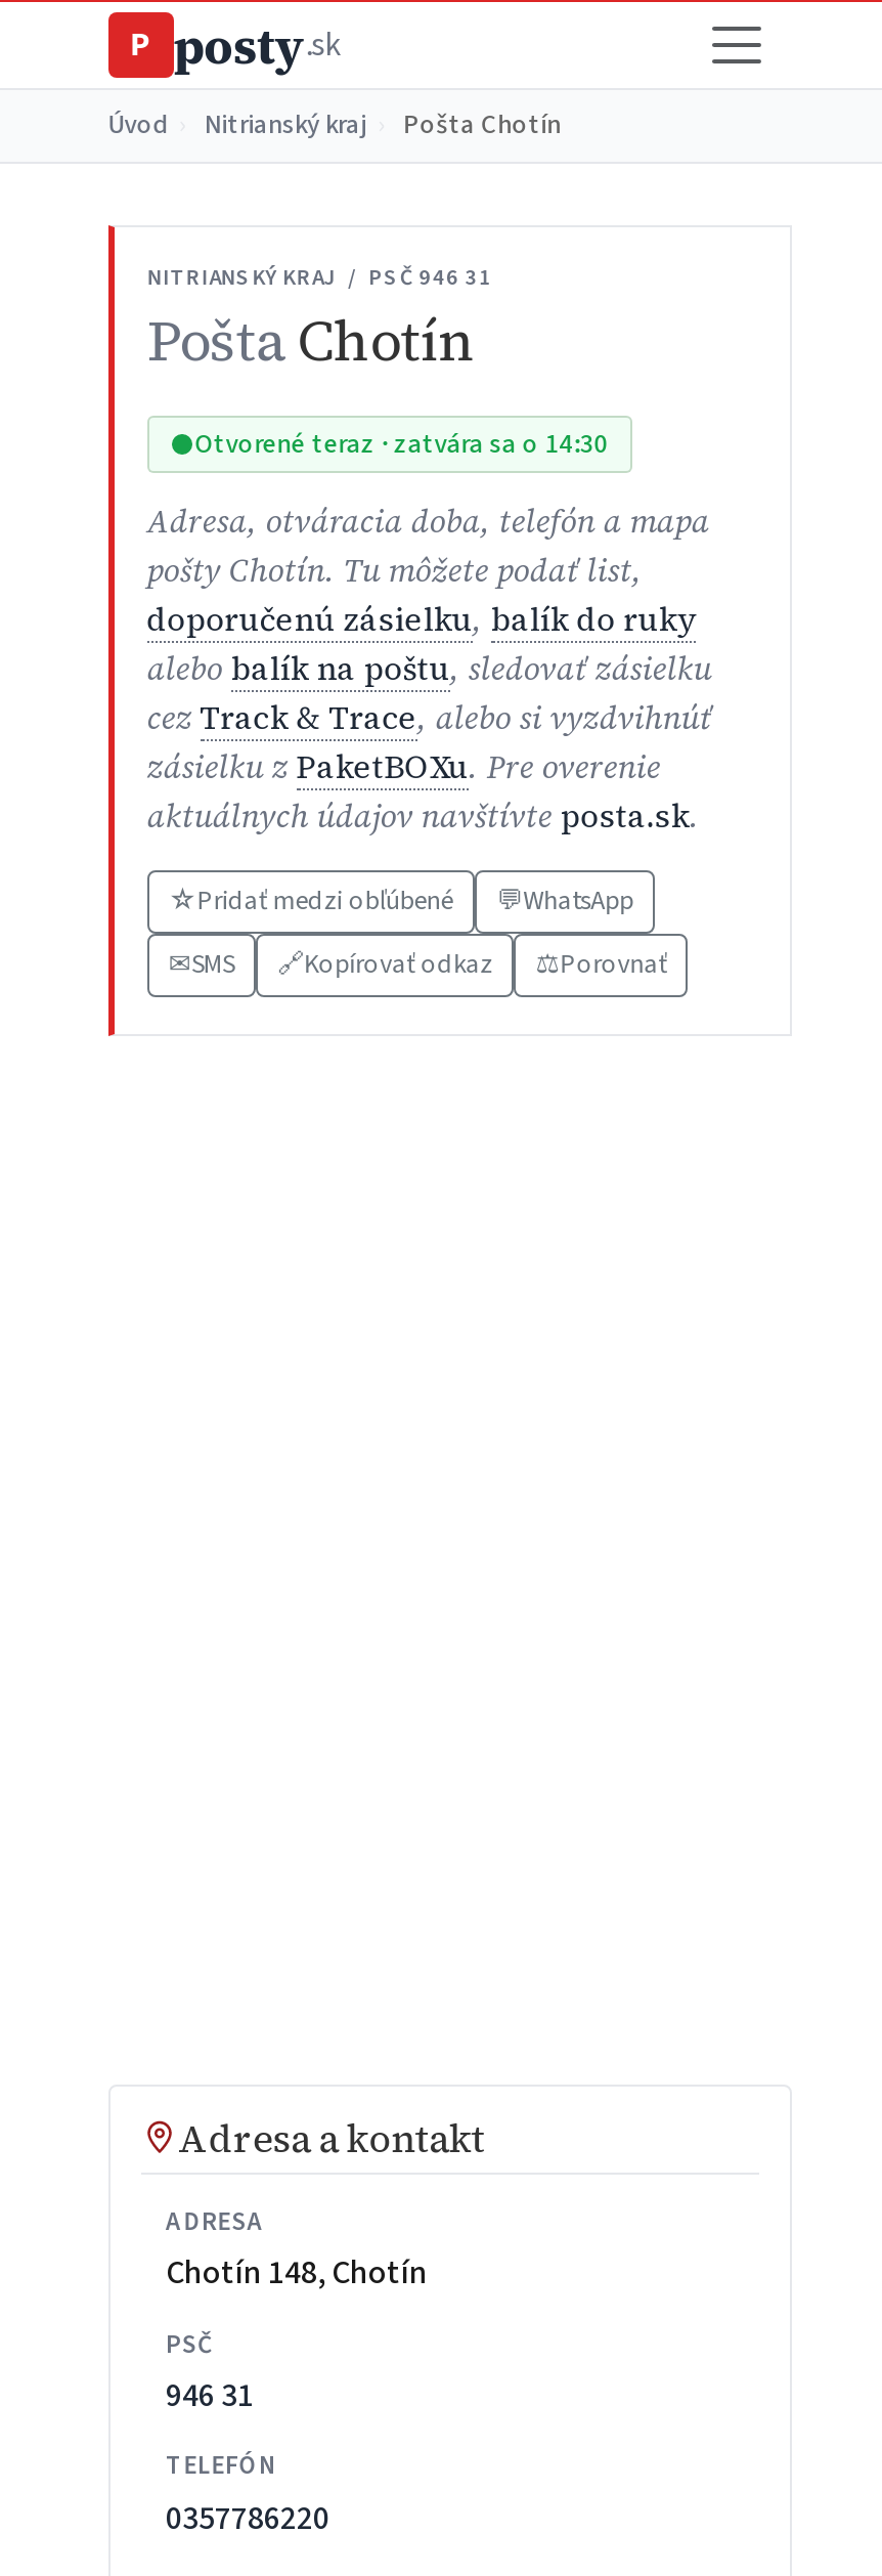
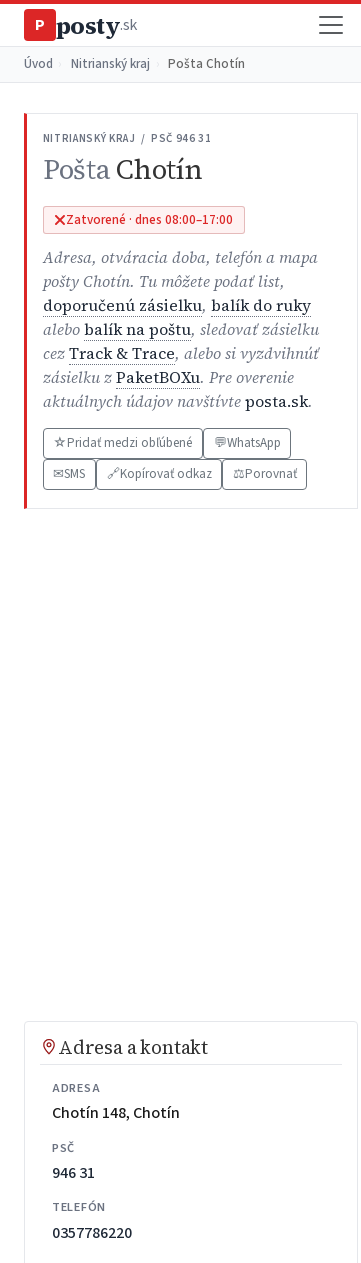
- Otvorené teraz · zatvára sa o 14:30
+ Zatvorené · dnes 08:00–17:00
